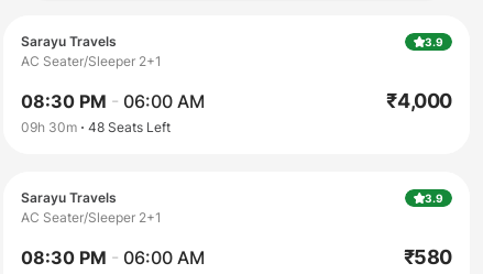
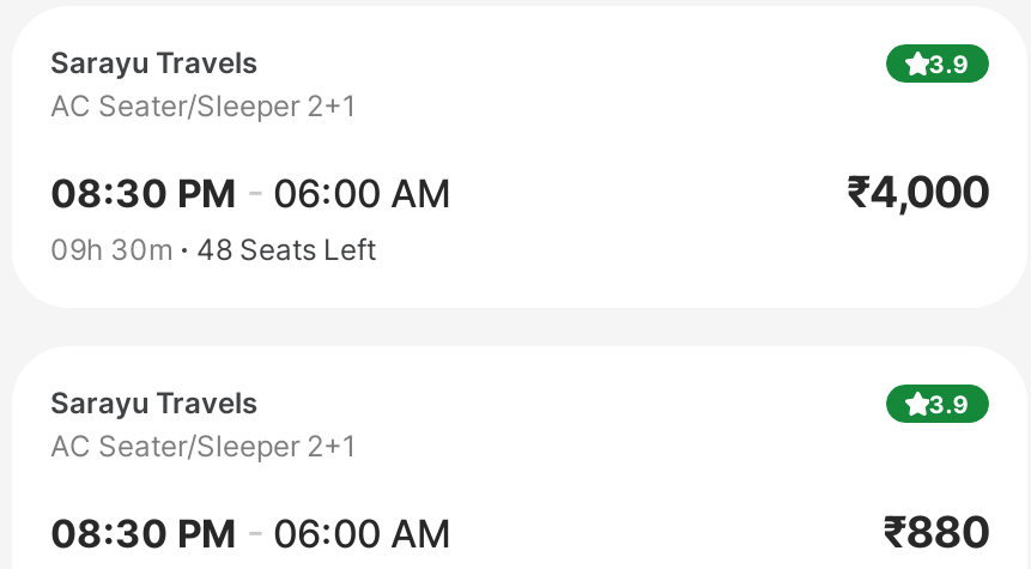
- ₹580
+ ₹880
